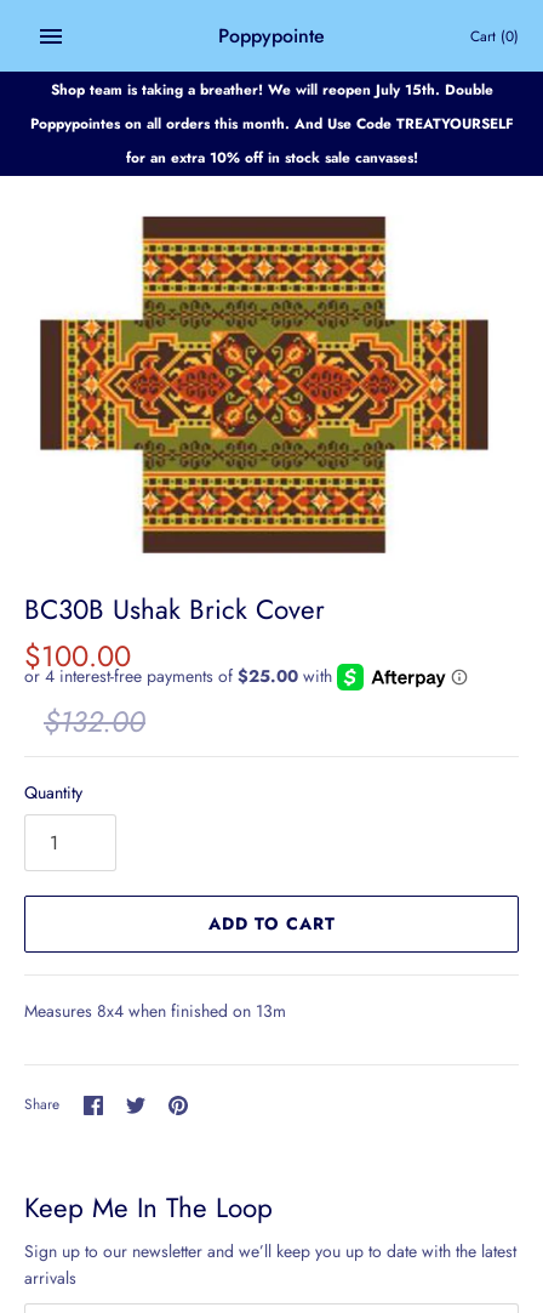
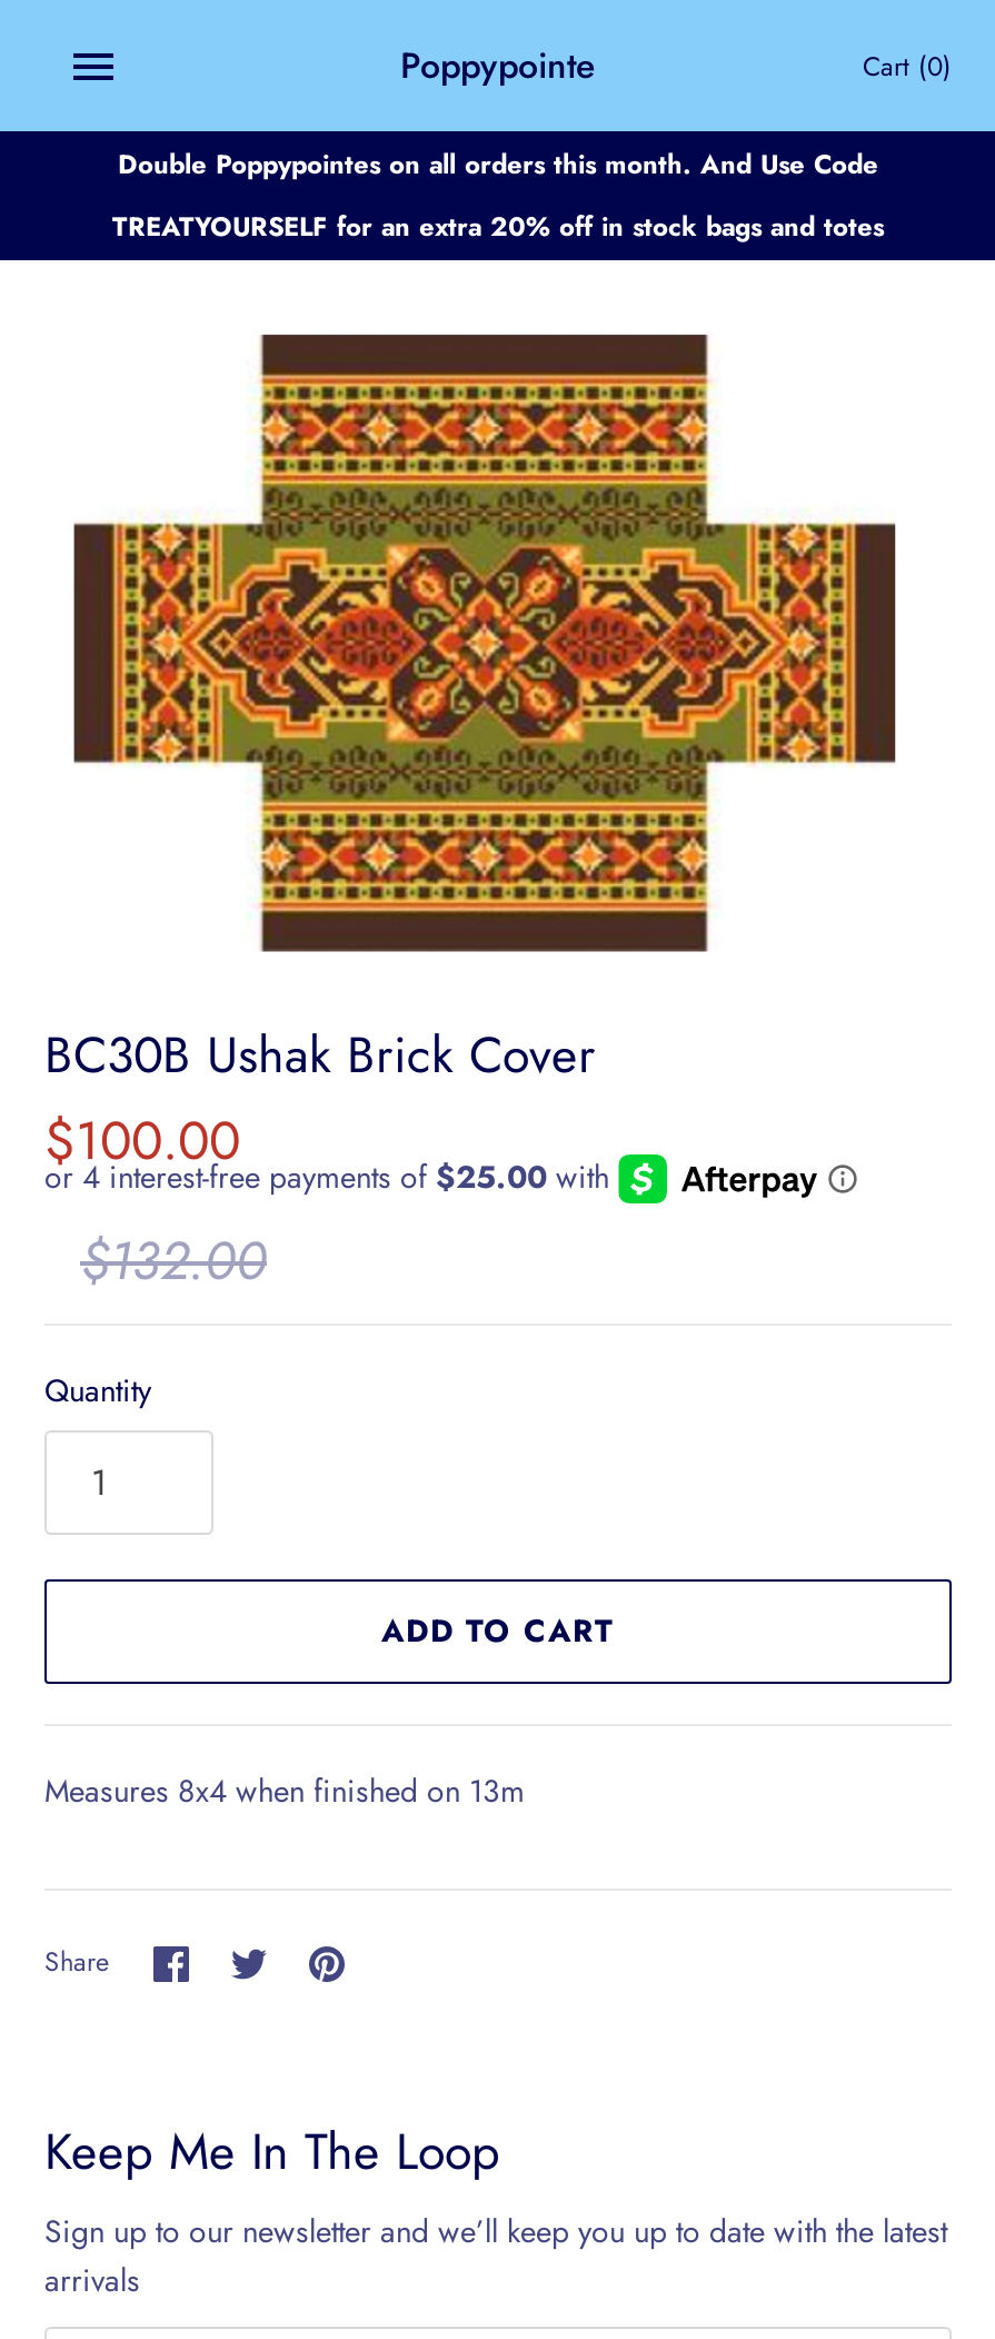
- Shop team is taking a breather! We will reopen July 15th. Double
- Poppypointes on all orders this month. And Use Code TREATYOURSELF
- for an extra 10% off in stock sale canvases!
+ Double Poppypointes on all orders this month. And Use Code
+ TREATYOURSELF for an extra 20% off in stock bags and totes
